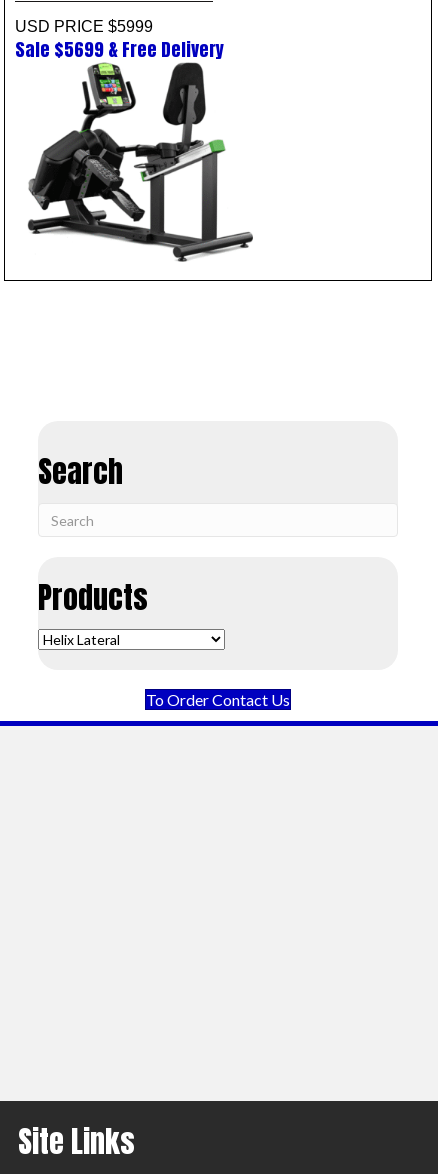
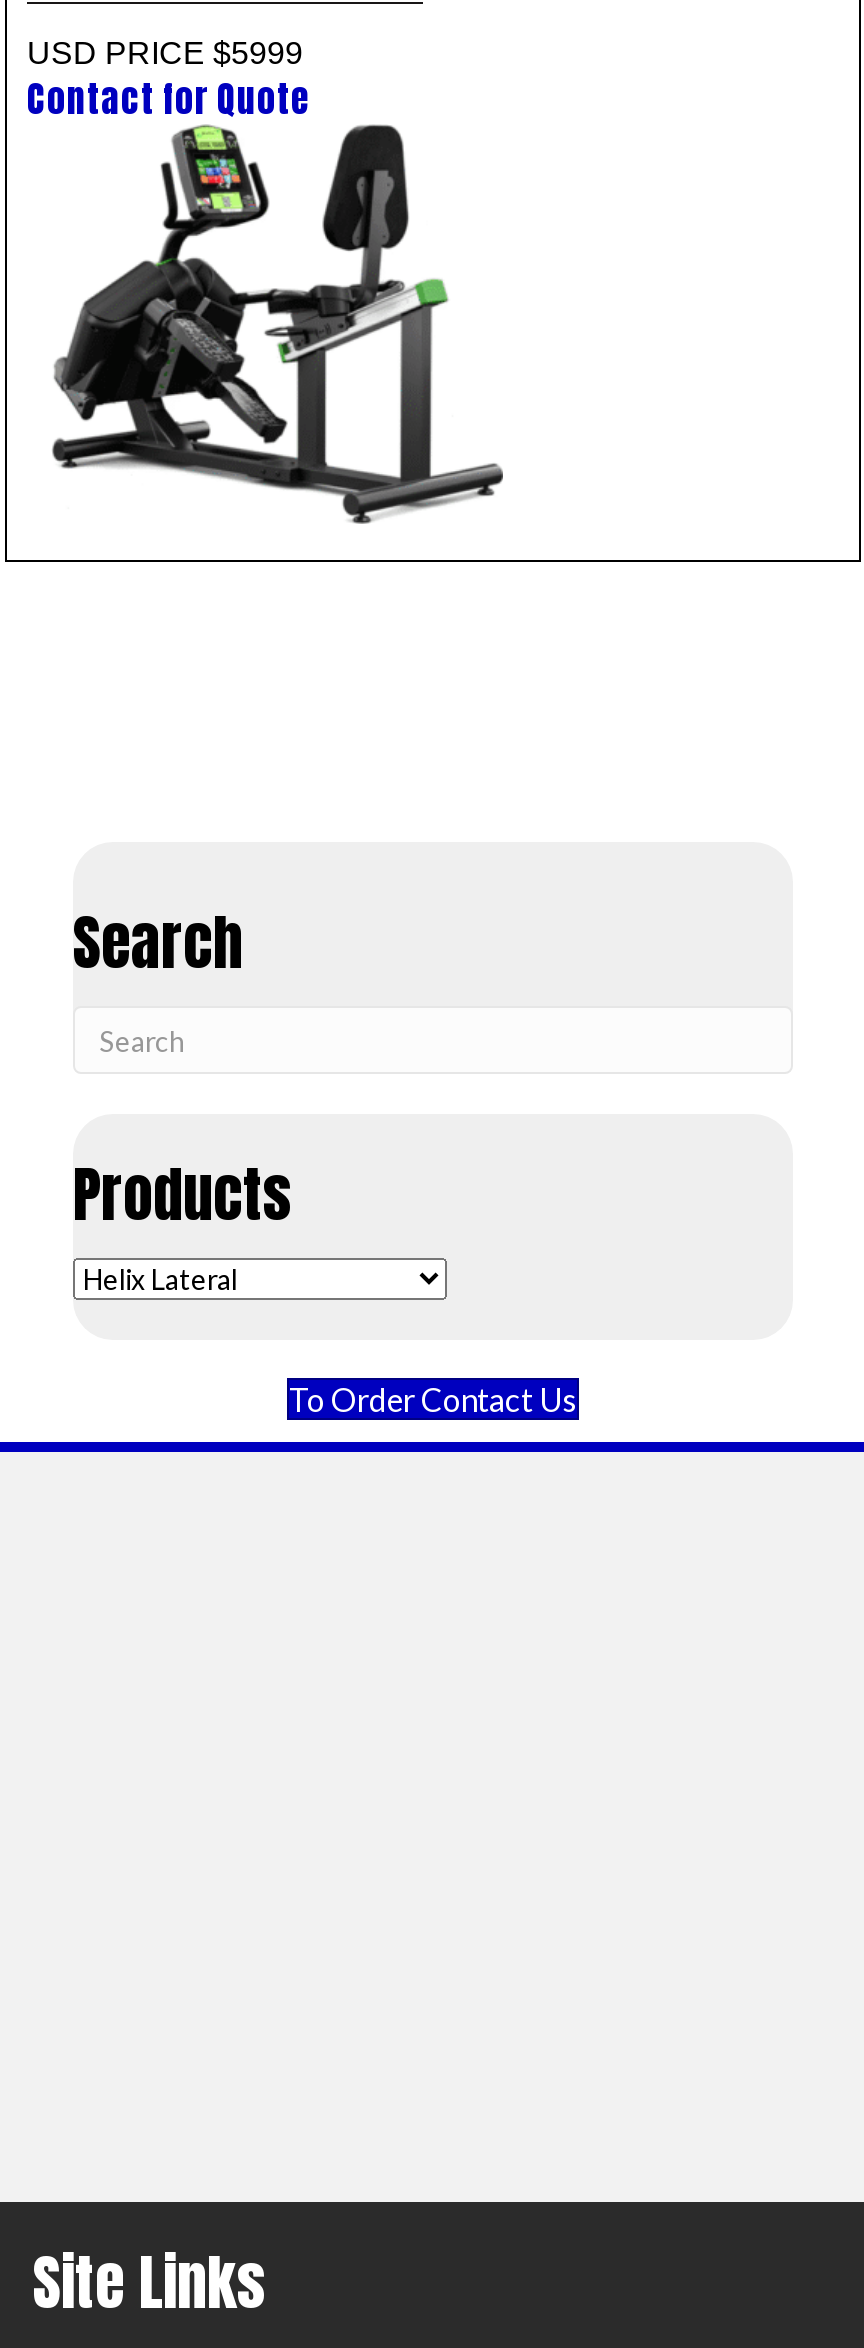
- Sale $5699 & Free Delivery
+ Contact for Quote
